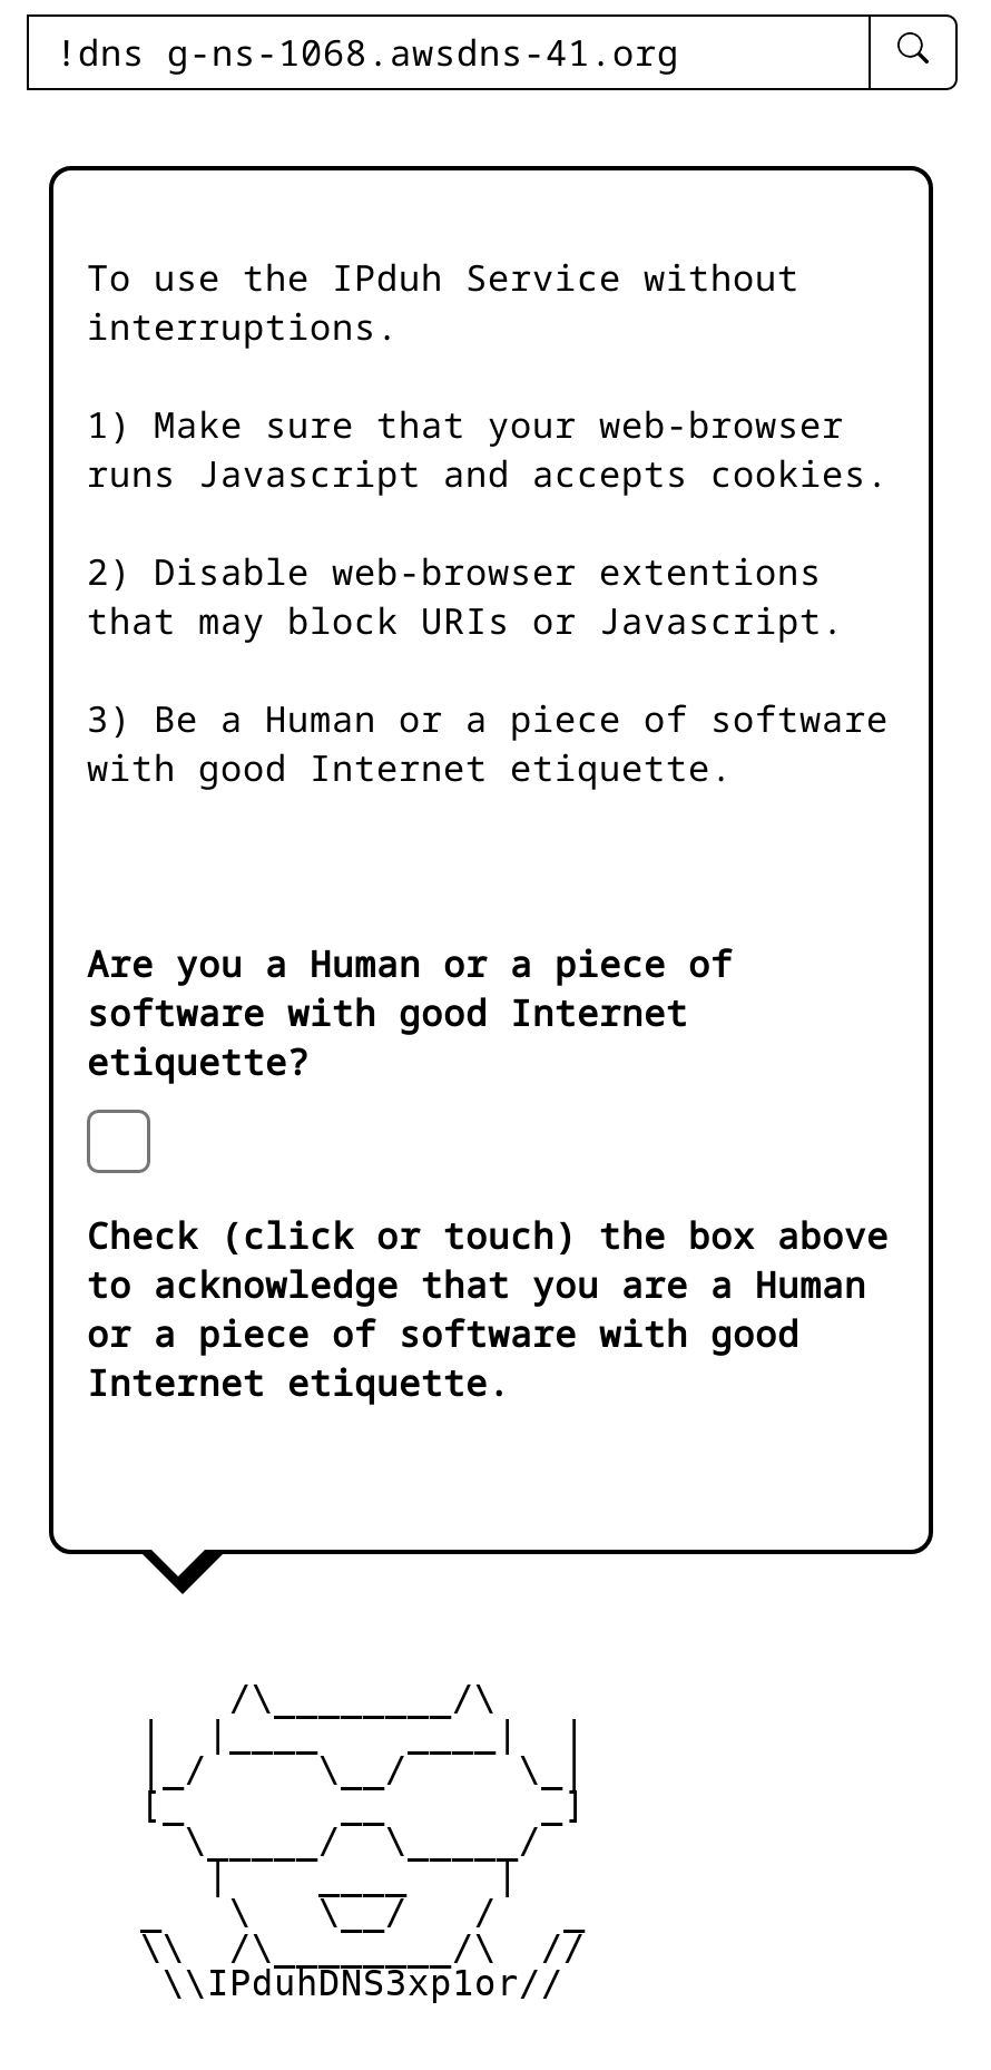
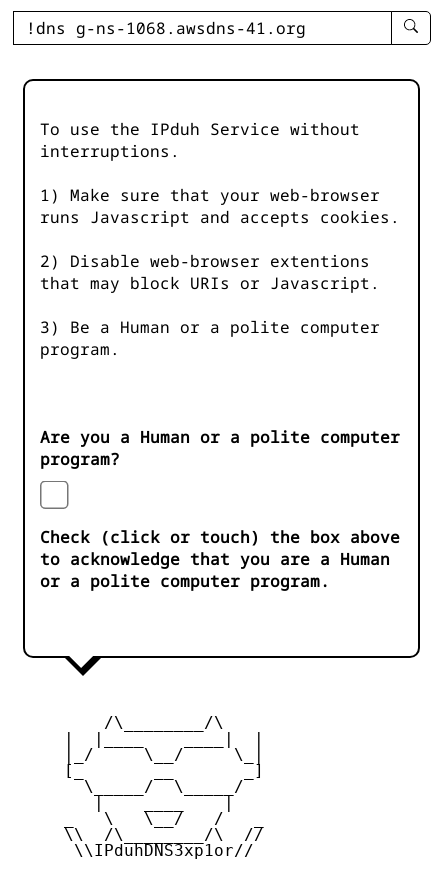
- 3) Be a Human or a piece of software
- with good Internet etiquette.
+ 3) Be a Human or a polite computer
+ program.

- Are you a Human or a piece of
- software with good Internet
- etiquette?
+ Are you a Human or a polite computer
+ program?

- or a piece of software with good
- Internet etiquette.
+ or a polite computer program.
